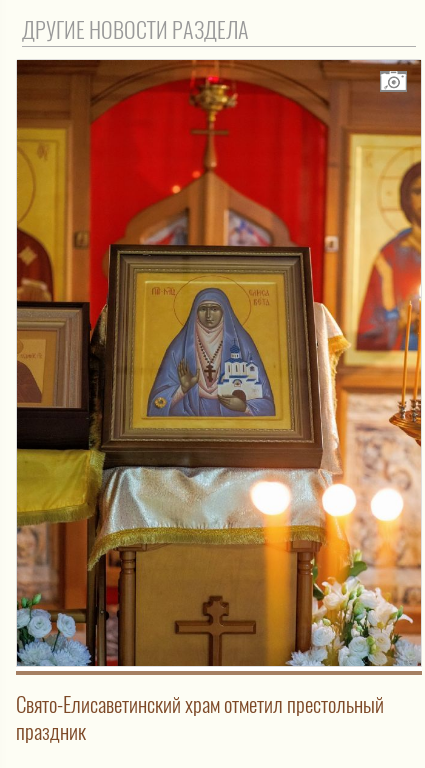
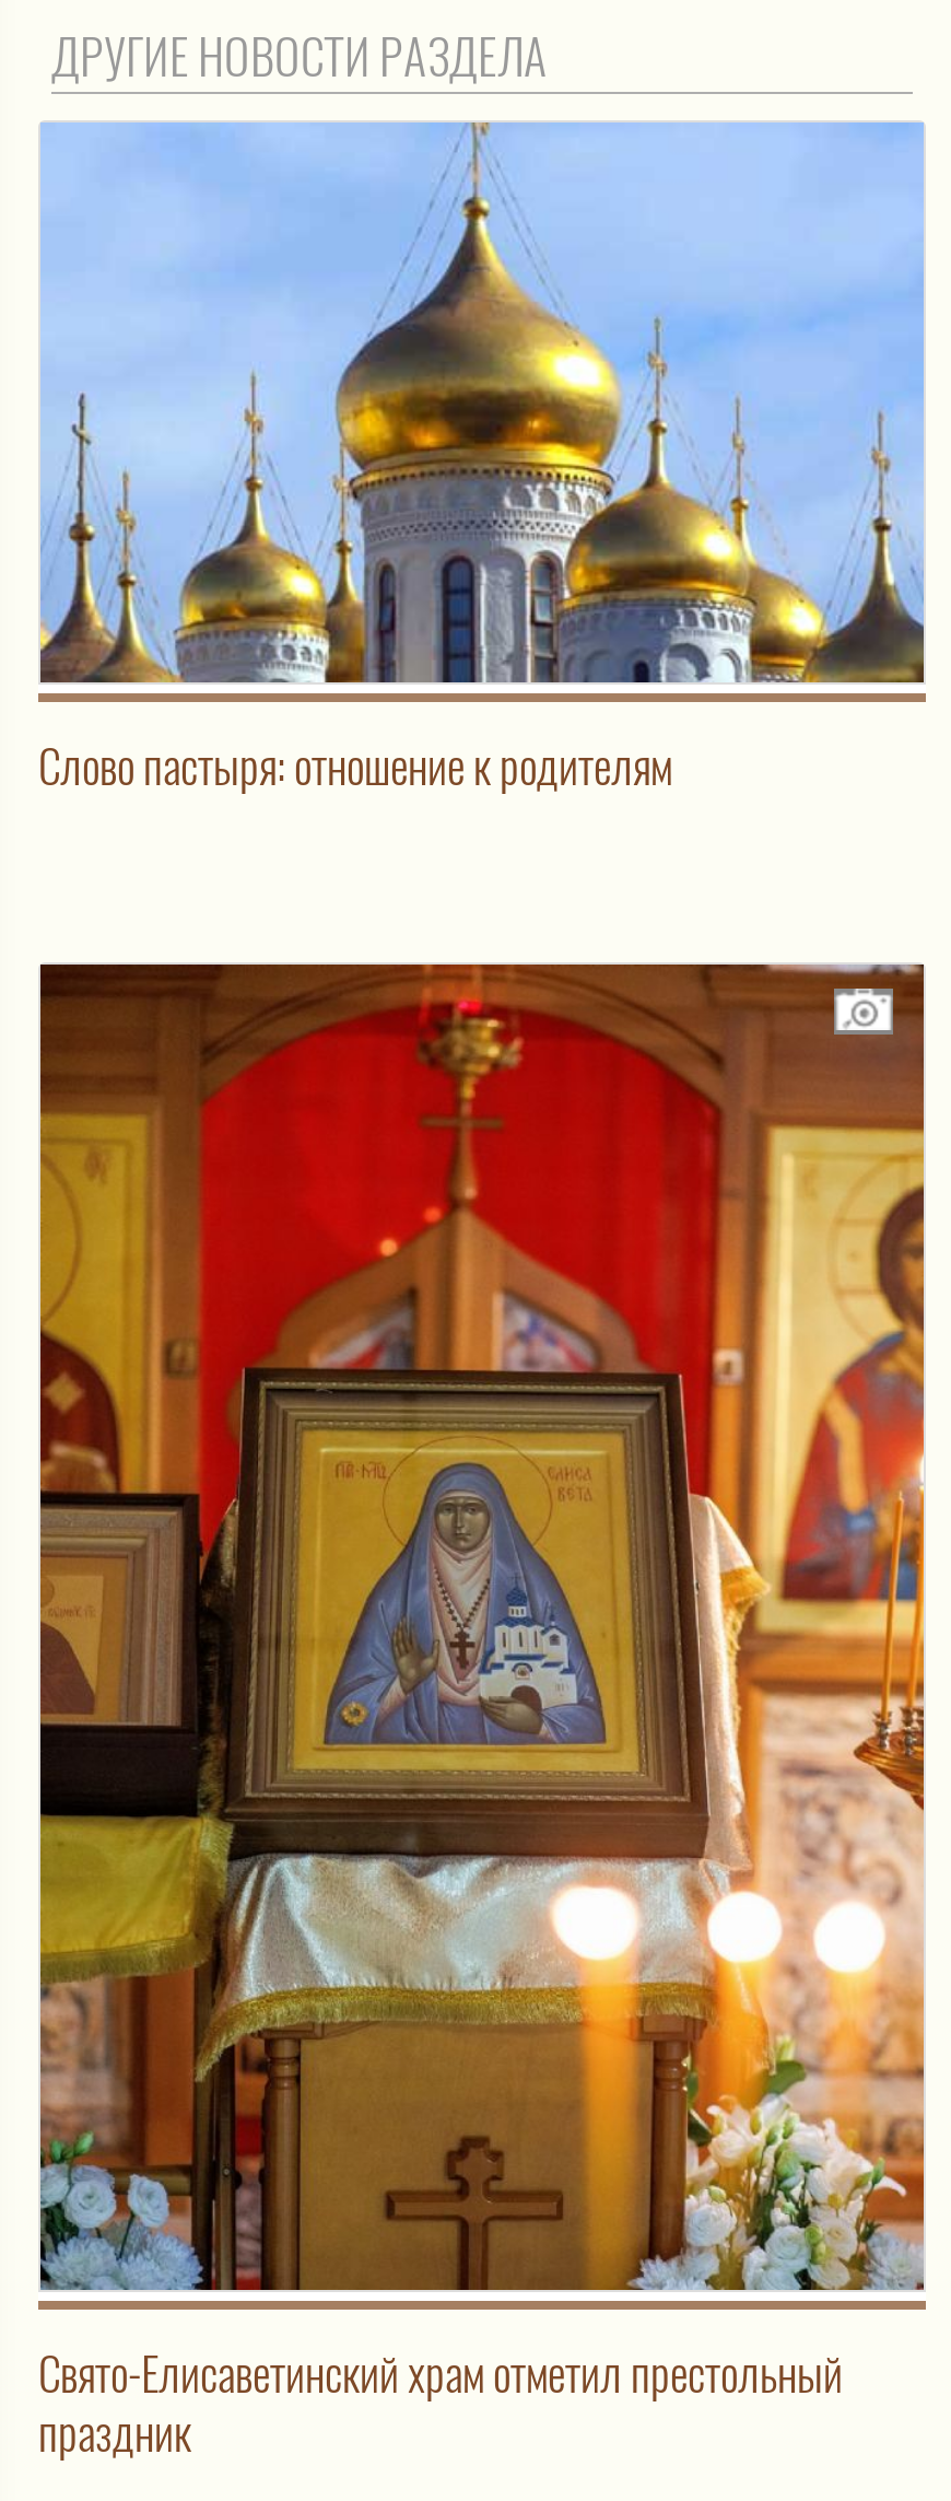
+ [image]
+ Слово пастыря: отношение к родителям
